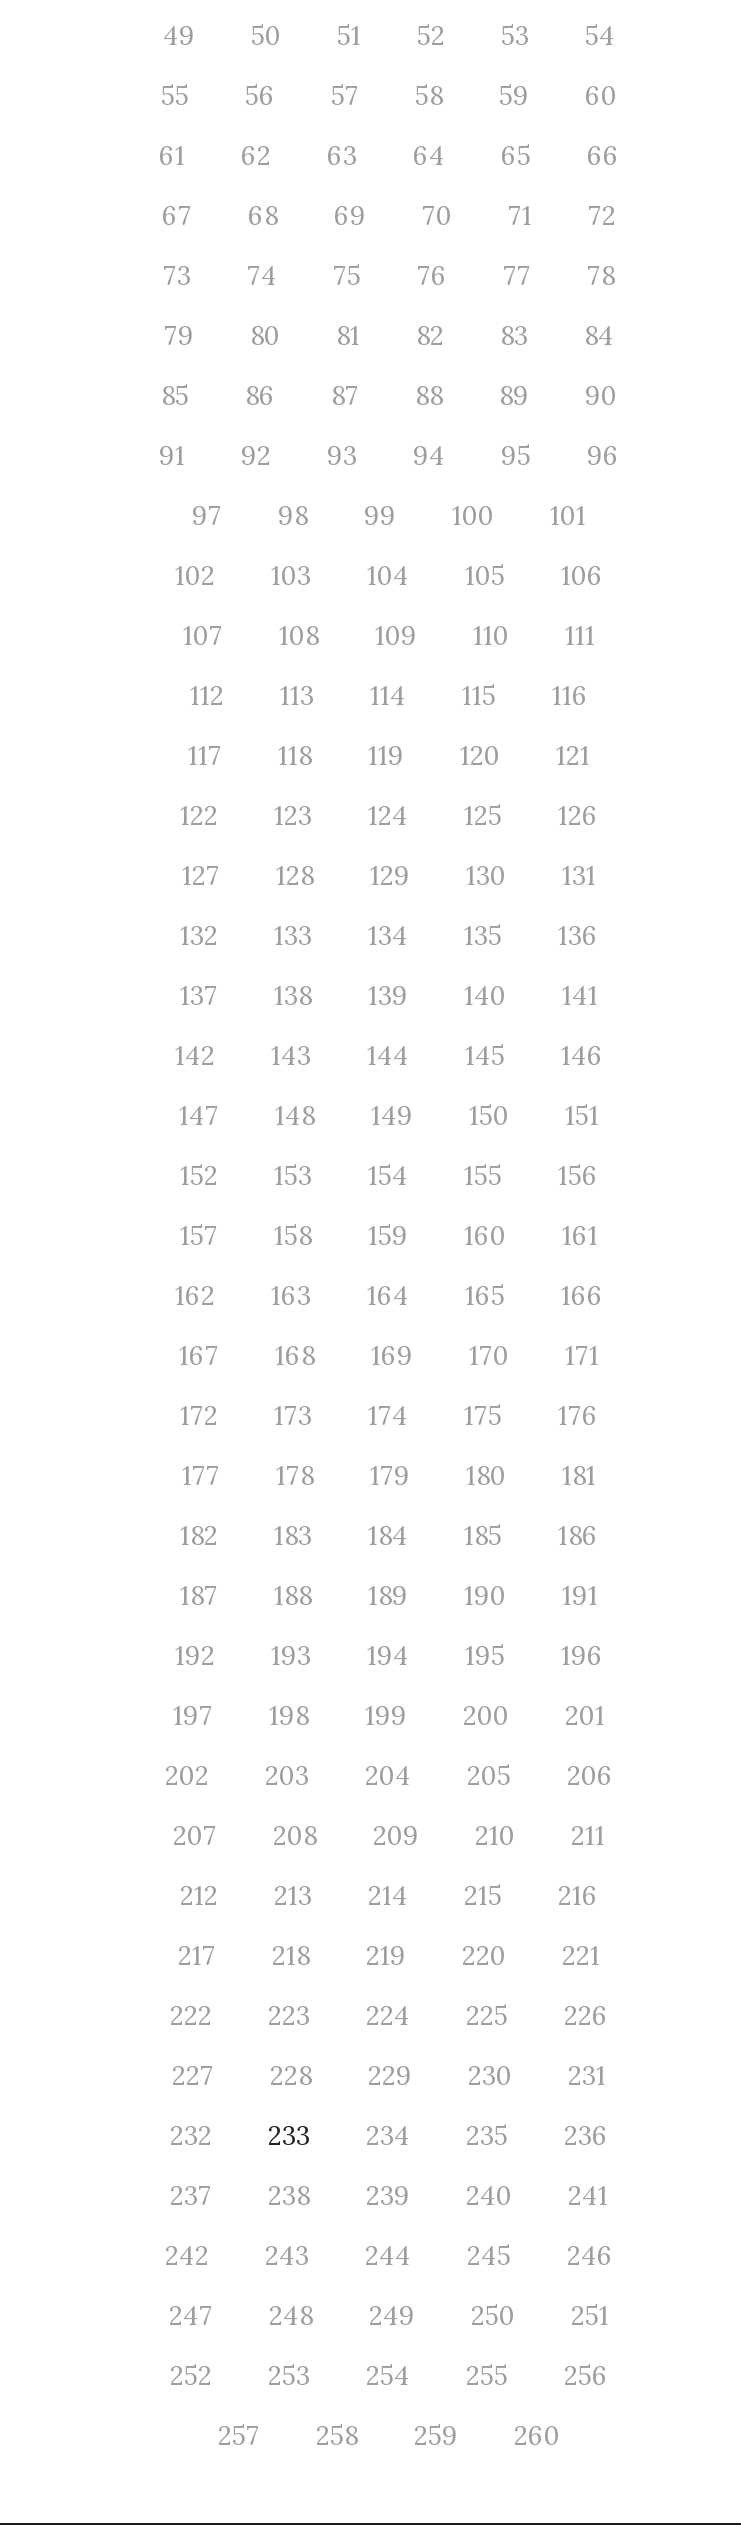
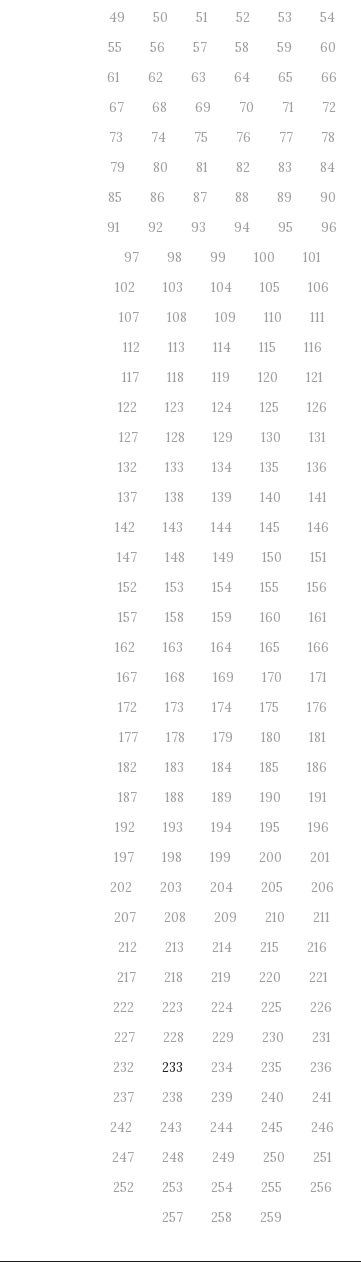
- 260
